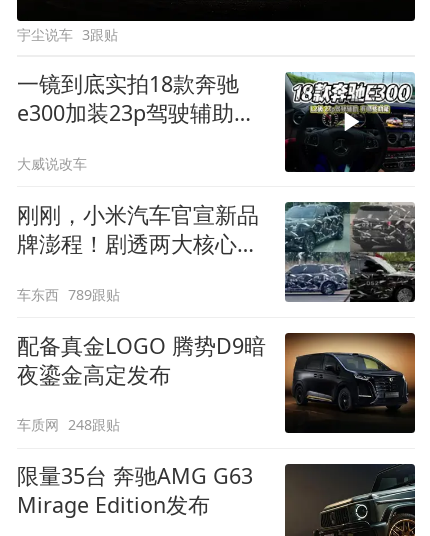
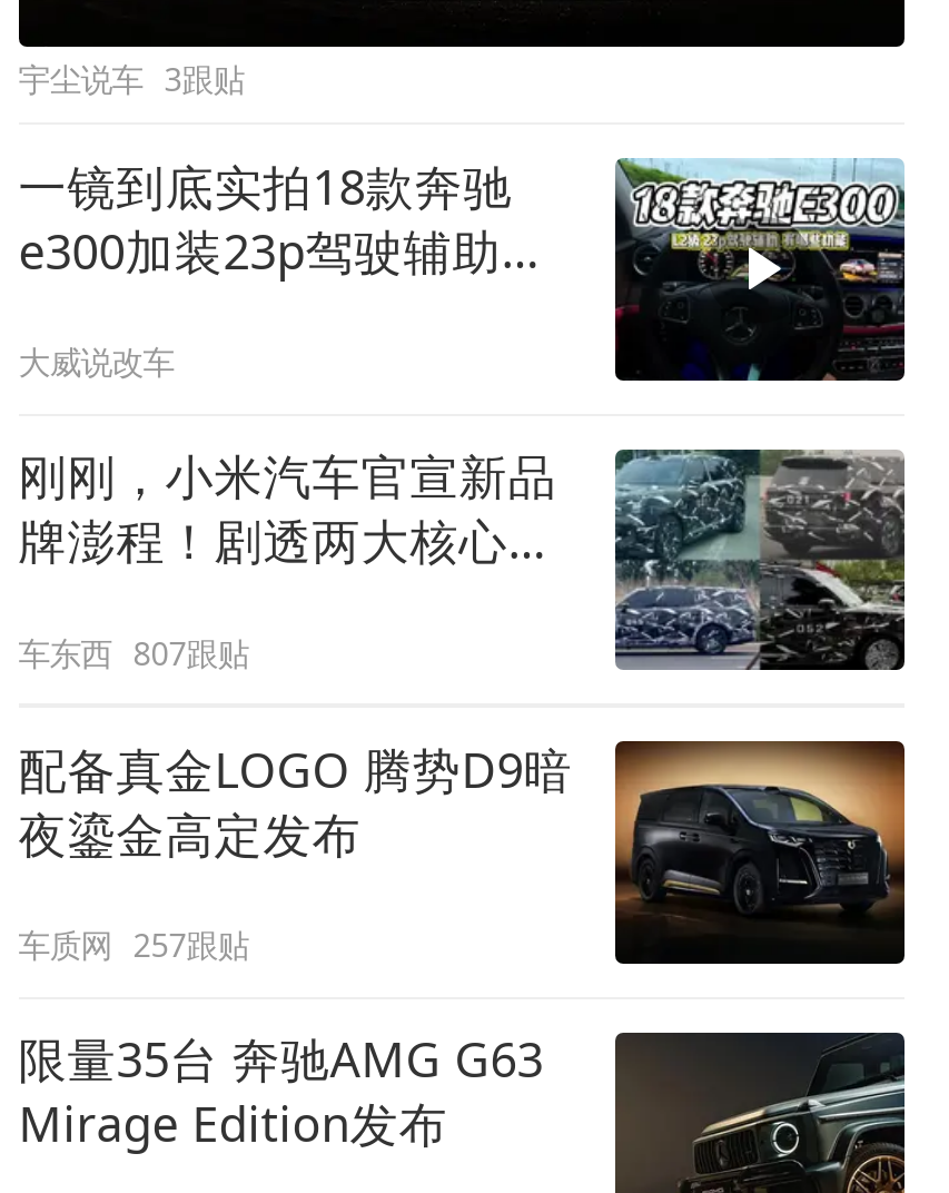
- 车东西 789跟贴
+ 车东西 807跟贴

- 车质网 248跟贴
+ 车质网 257跟贴
